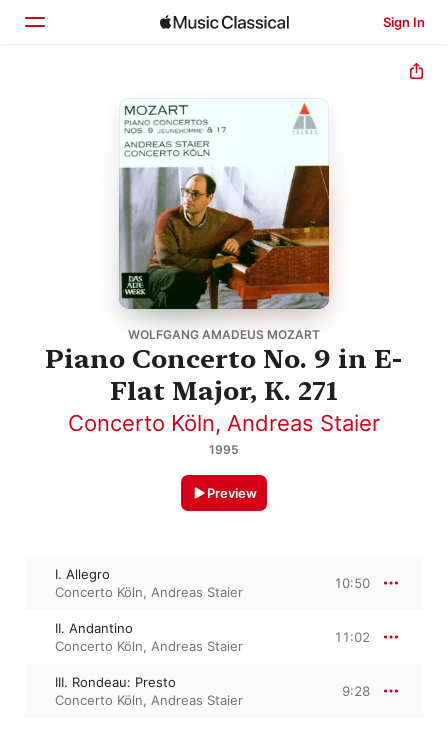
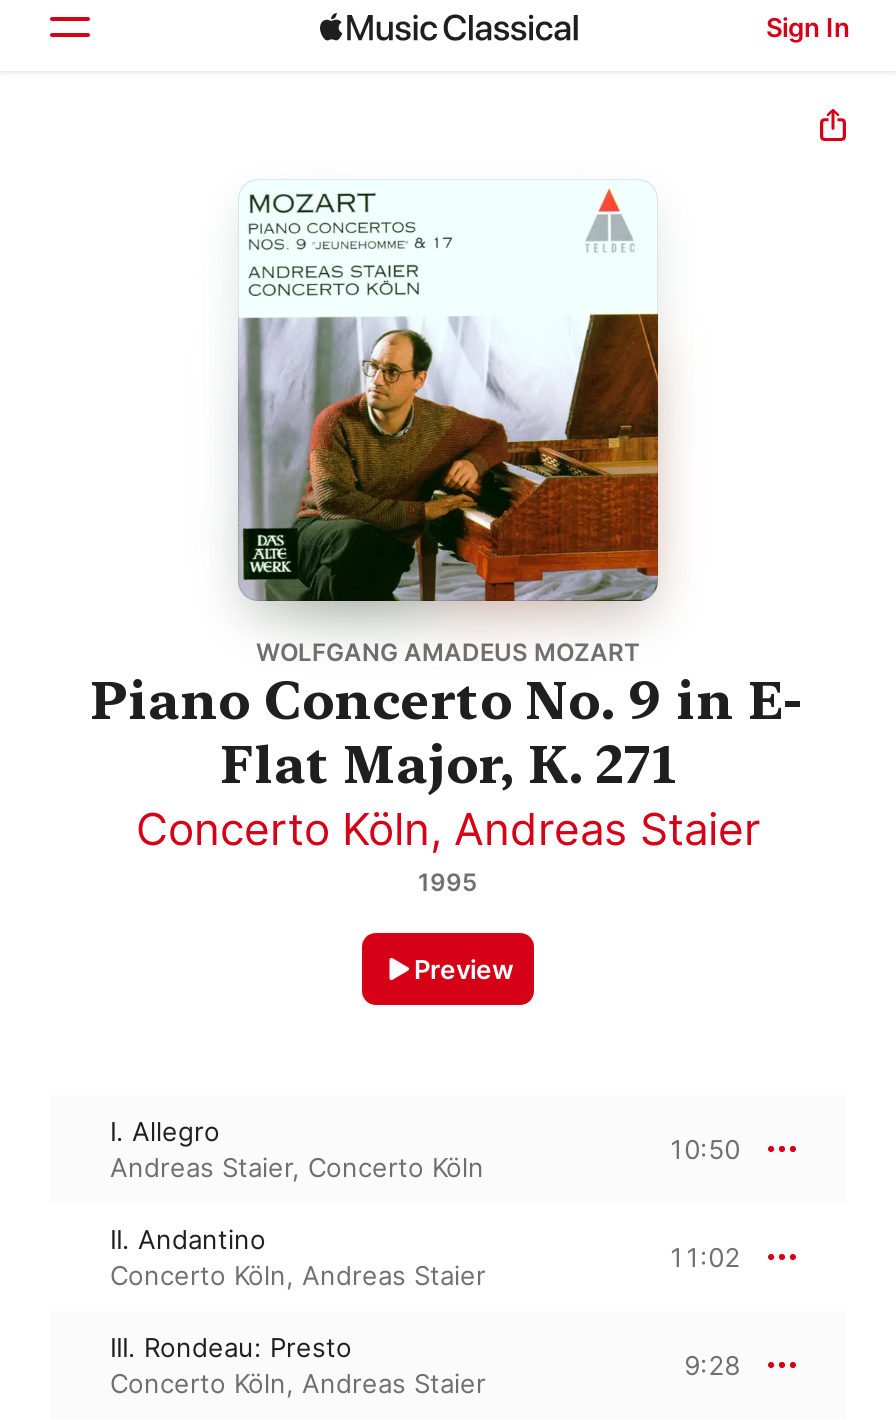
- Concerto Köln, Andreas Staier
+ Andreas Staier, Concerto Köln
